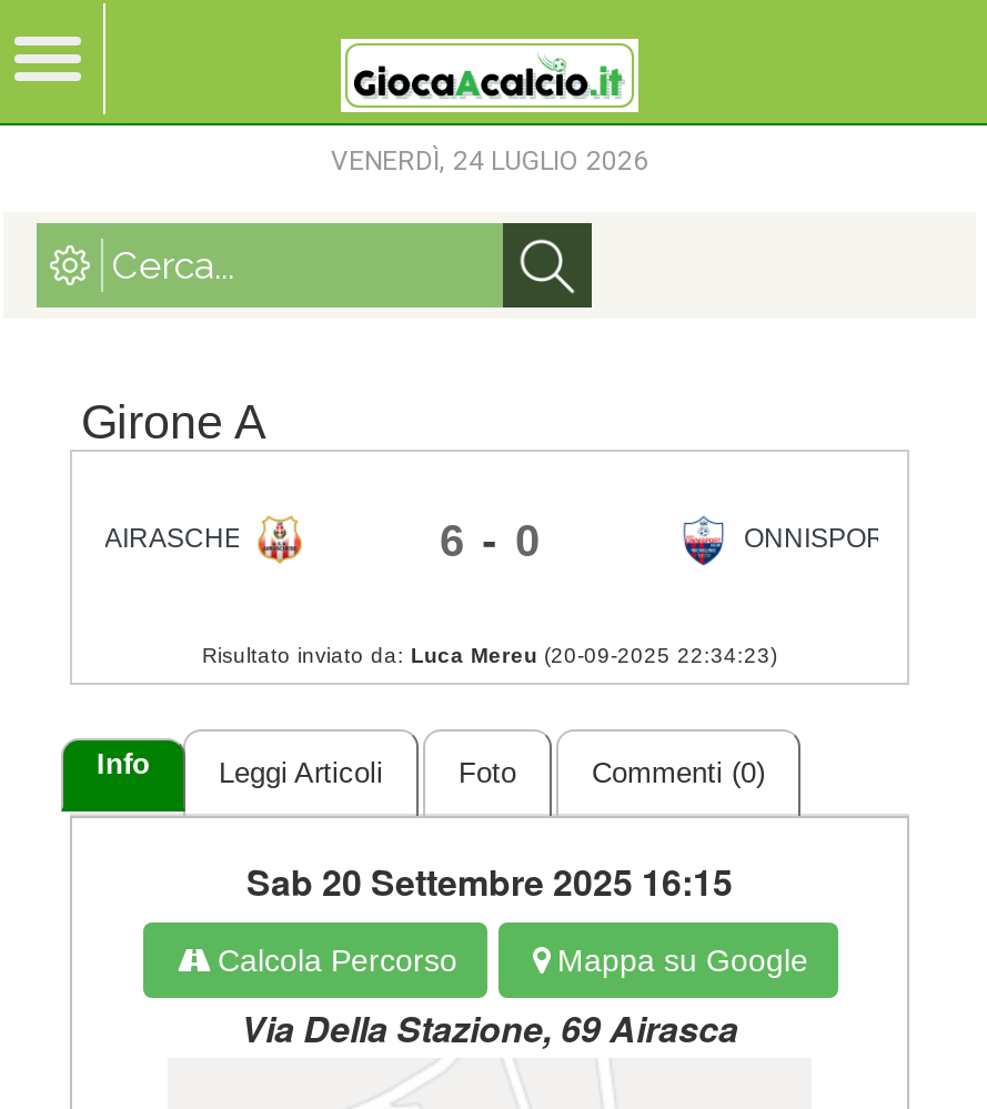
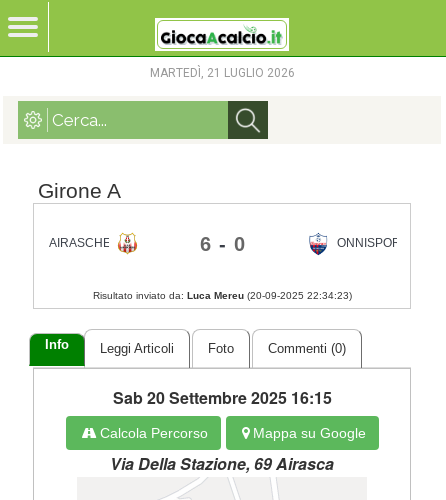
- VENERDÌ, 24 LUGLIO 2026
+ MARTEDÌ, 21 LUGLIO 2026
